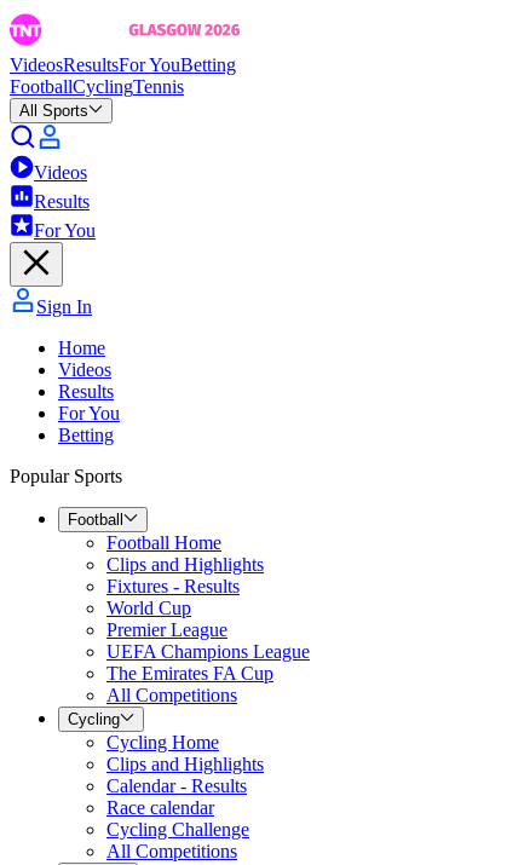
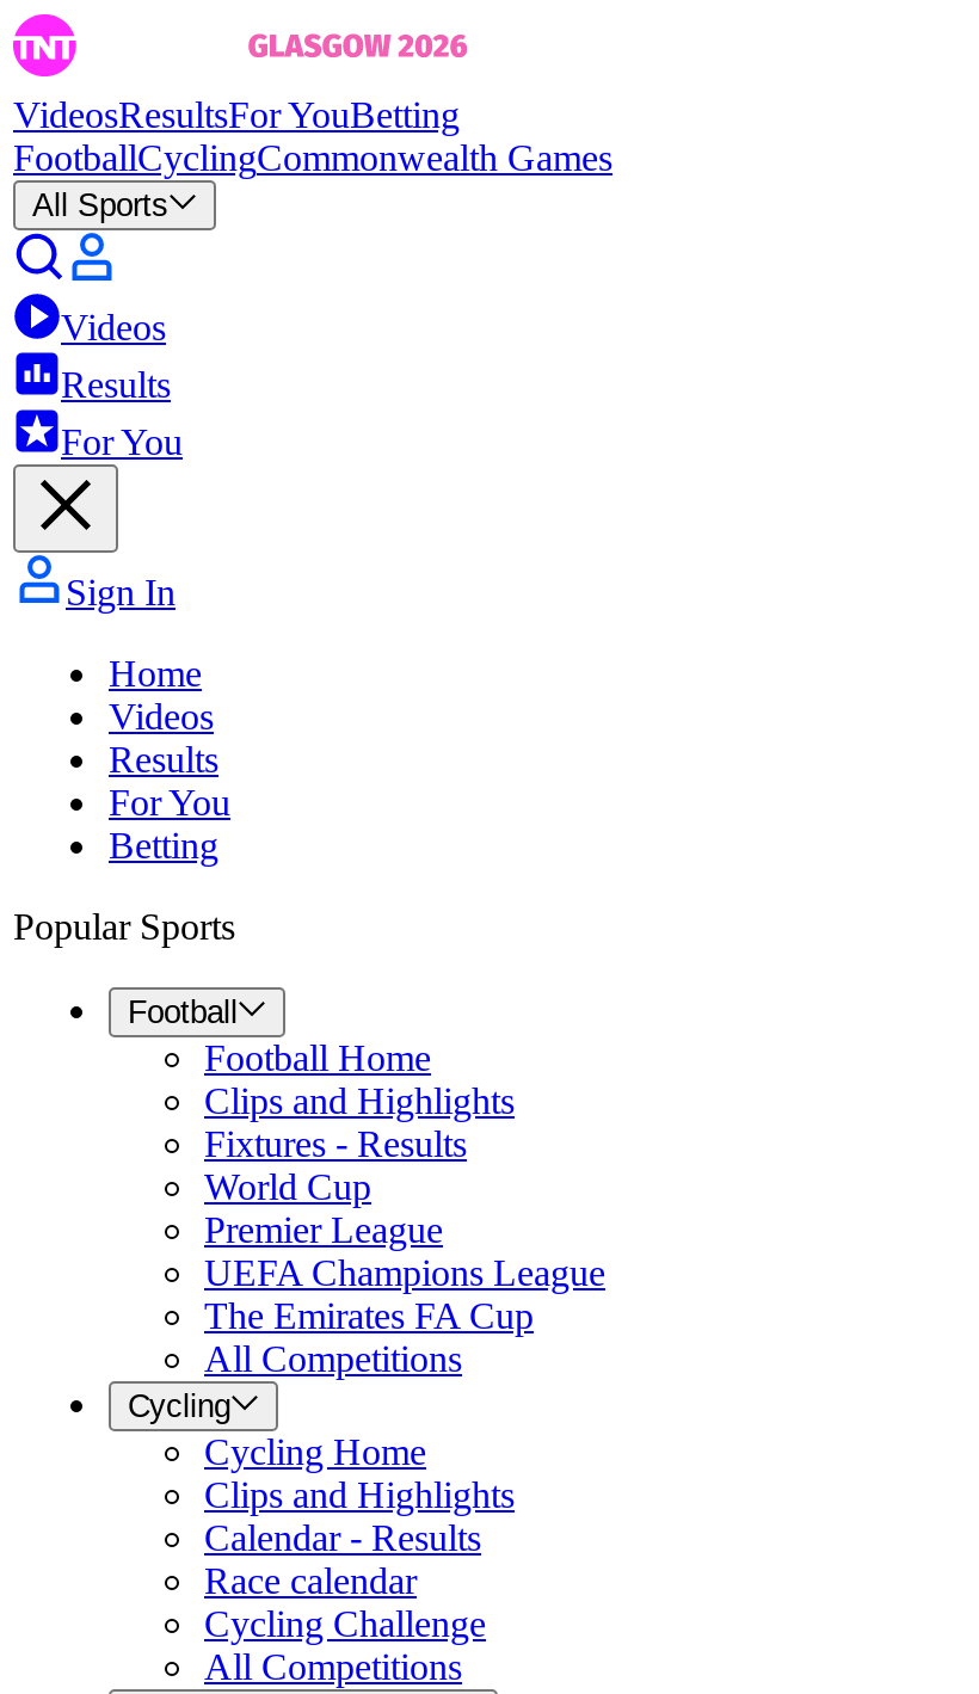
- FootballCyclingTennis
+ FootballCyclingCommonwealth Games
